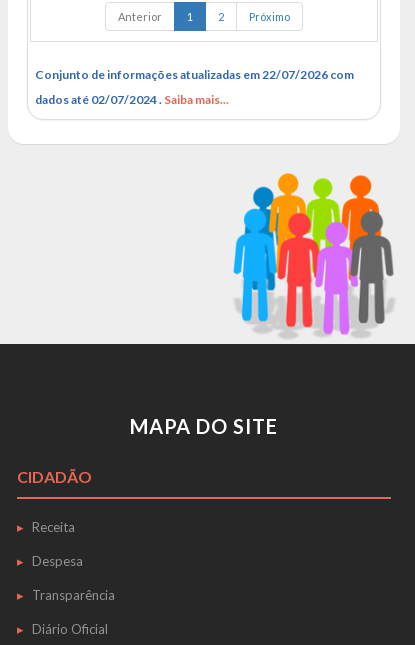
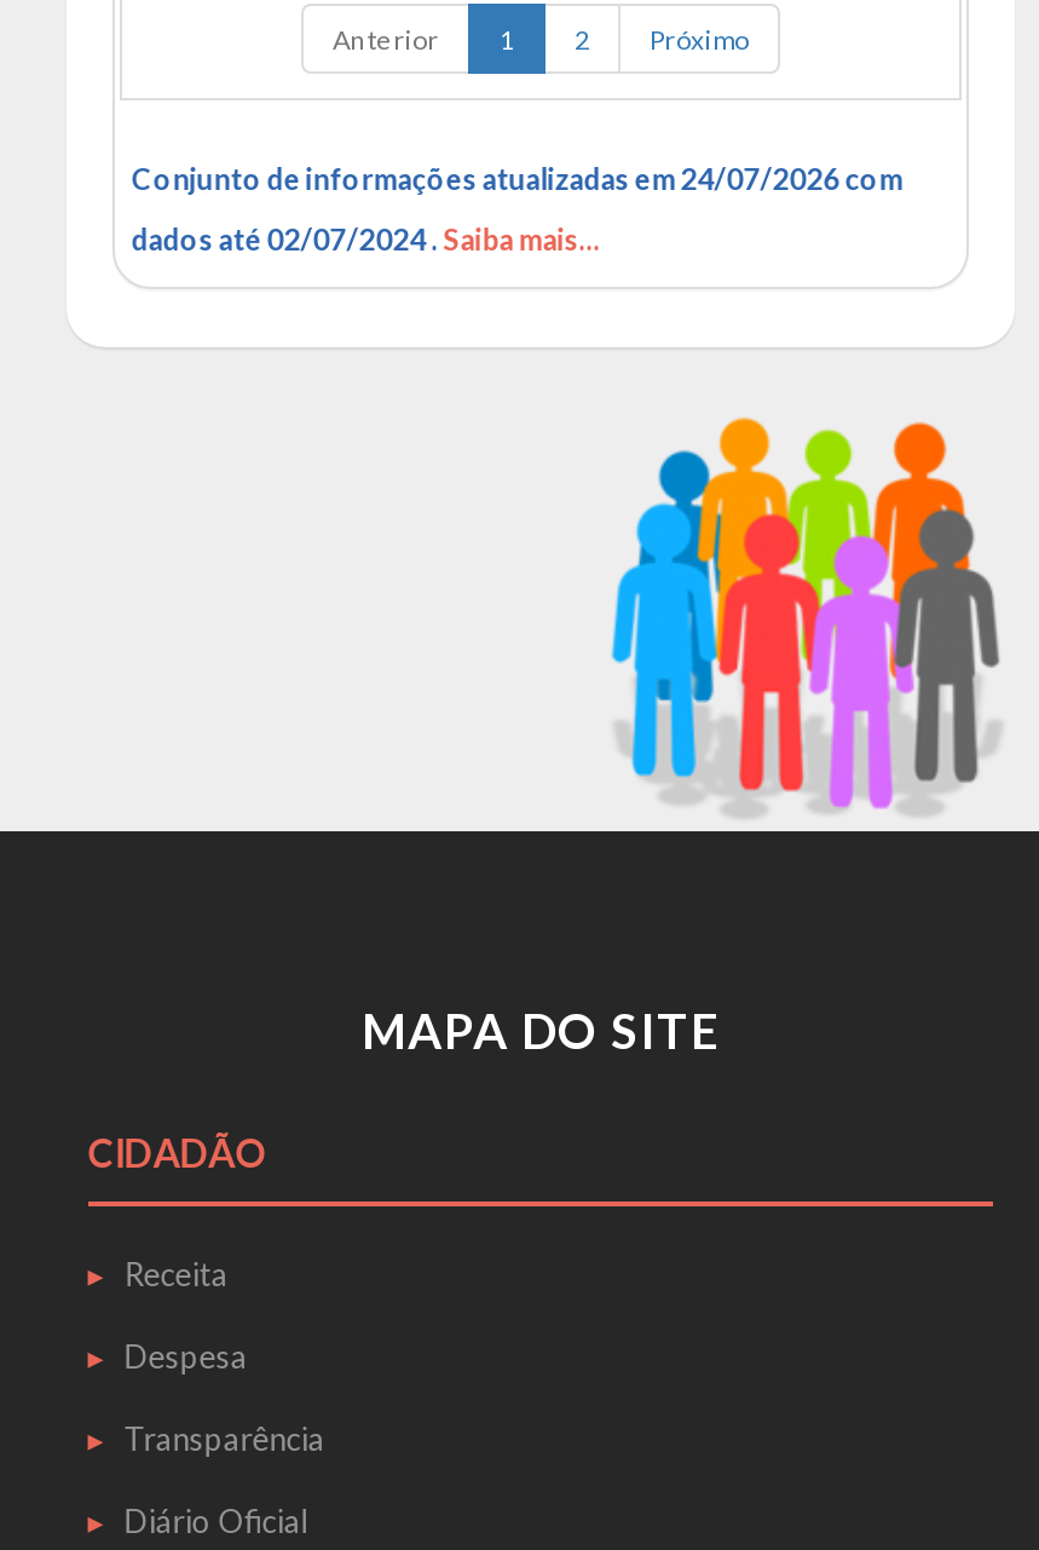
- Conjunto de informações atualizadas em 22/07/2026 com
+ Conjunto de informações atualizadas em 24/07/2026 com
